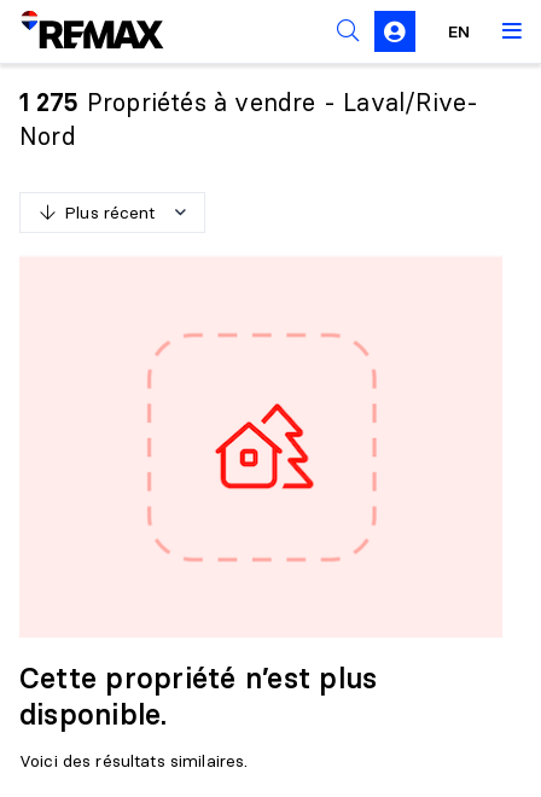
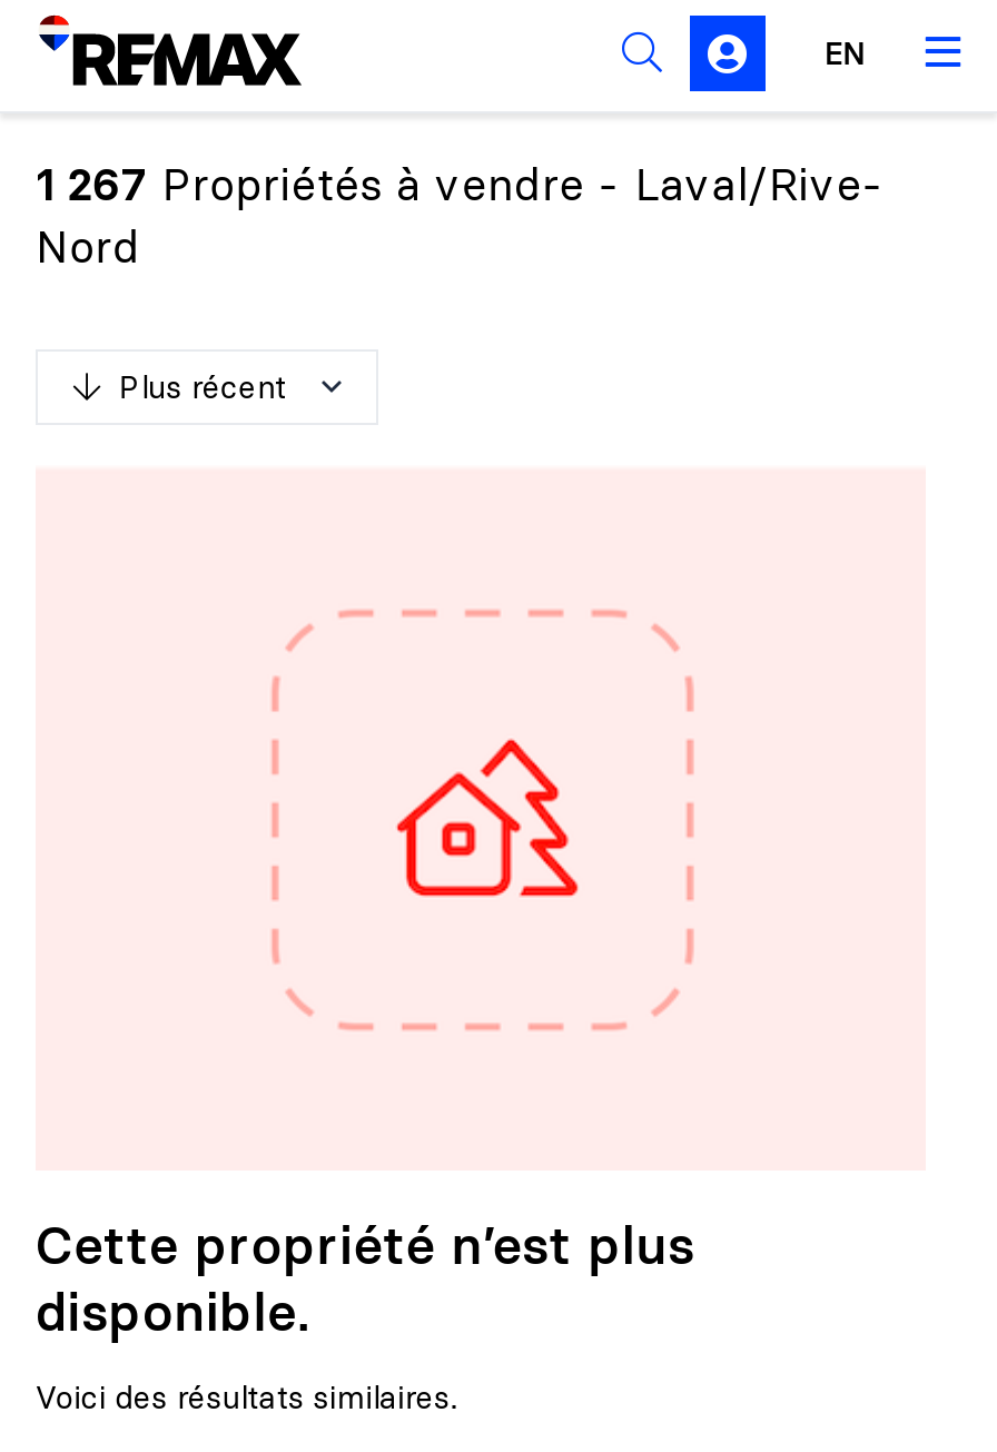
- 1 275 Propriétés à vendre - Laval/Rive-
+ 1 267 Propriétés à vendre - Laval/Rive-
